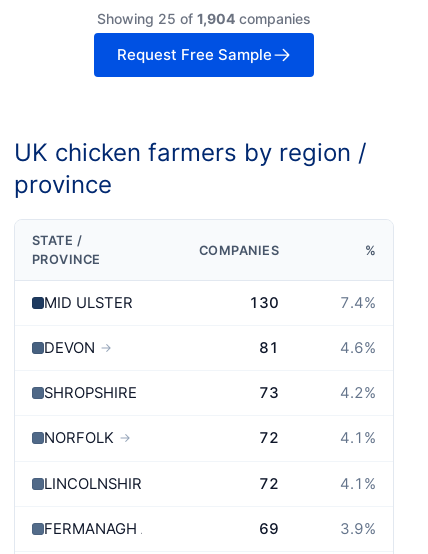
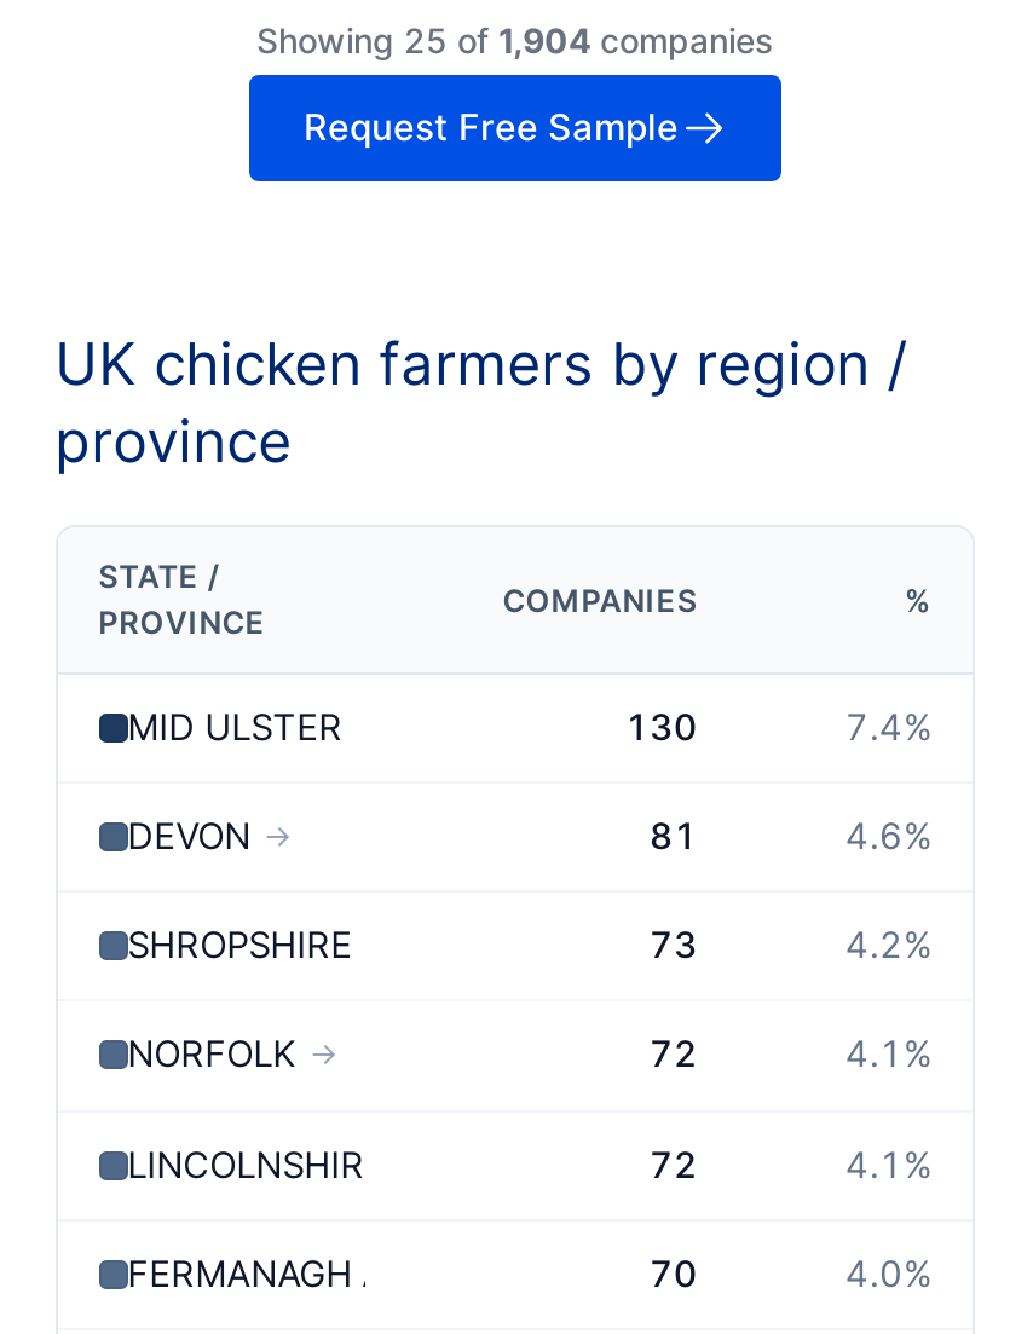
- 69
+ 70

- 3.9%
+ 4.0%
